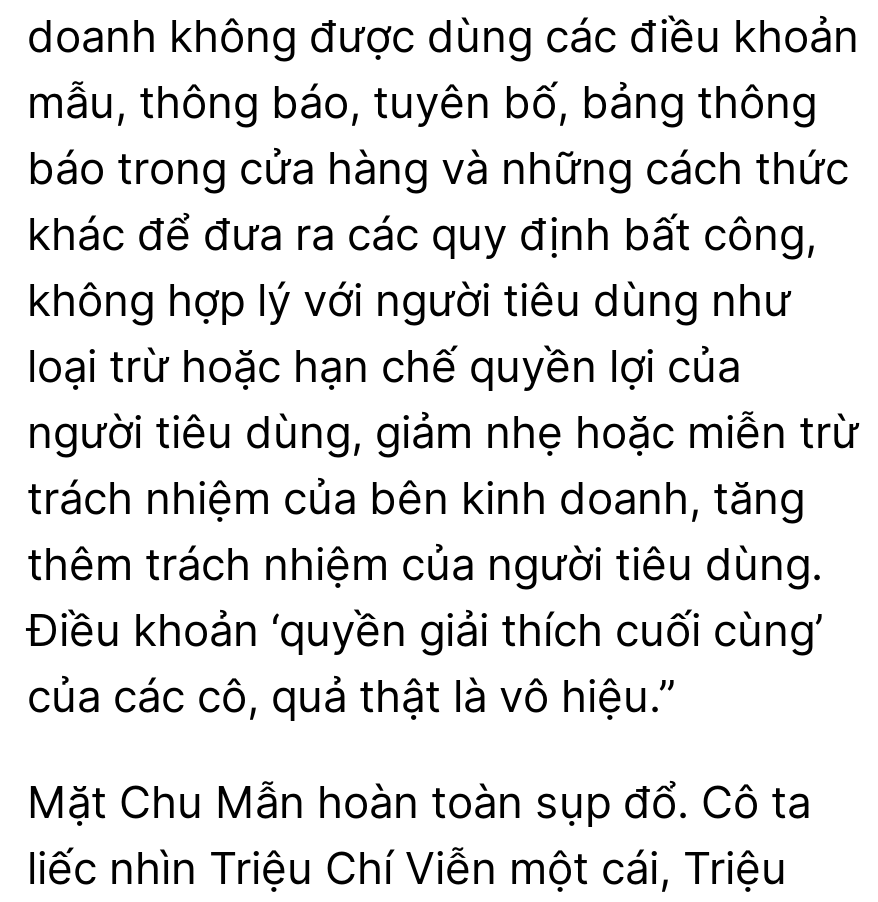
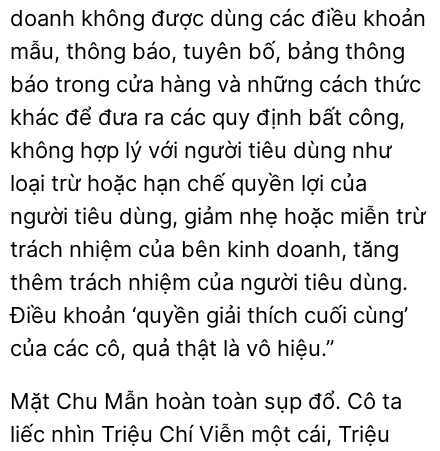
- không hợp lý
- người tiêu dùng như
+ không hợp lý với người
+ dùng như

- các cô, quả thật là vô hiệu.”
+ của các cô, quả thật là vô hiệu.”

- Chu Mẫn hoàn
- sụp đổ. Cô ta
+ Mặt Chu
+ hoàn toàn sụp đổ.
+ ta
